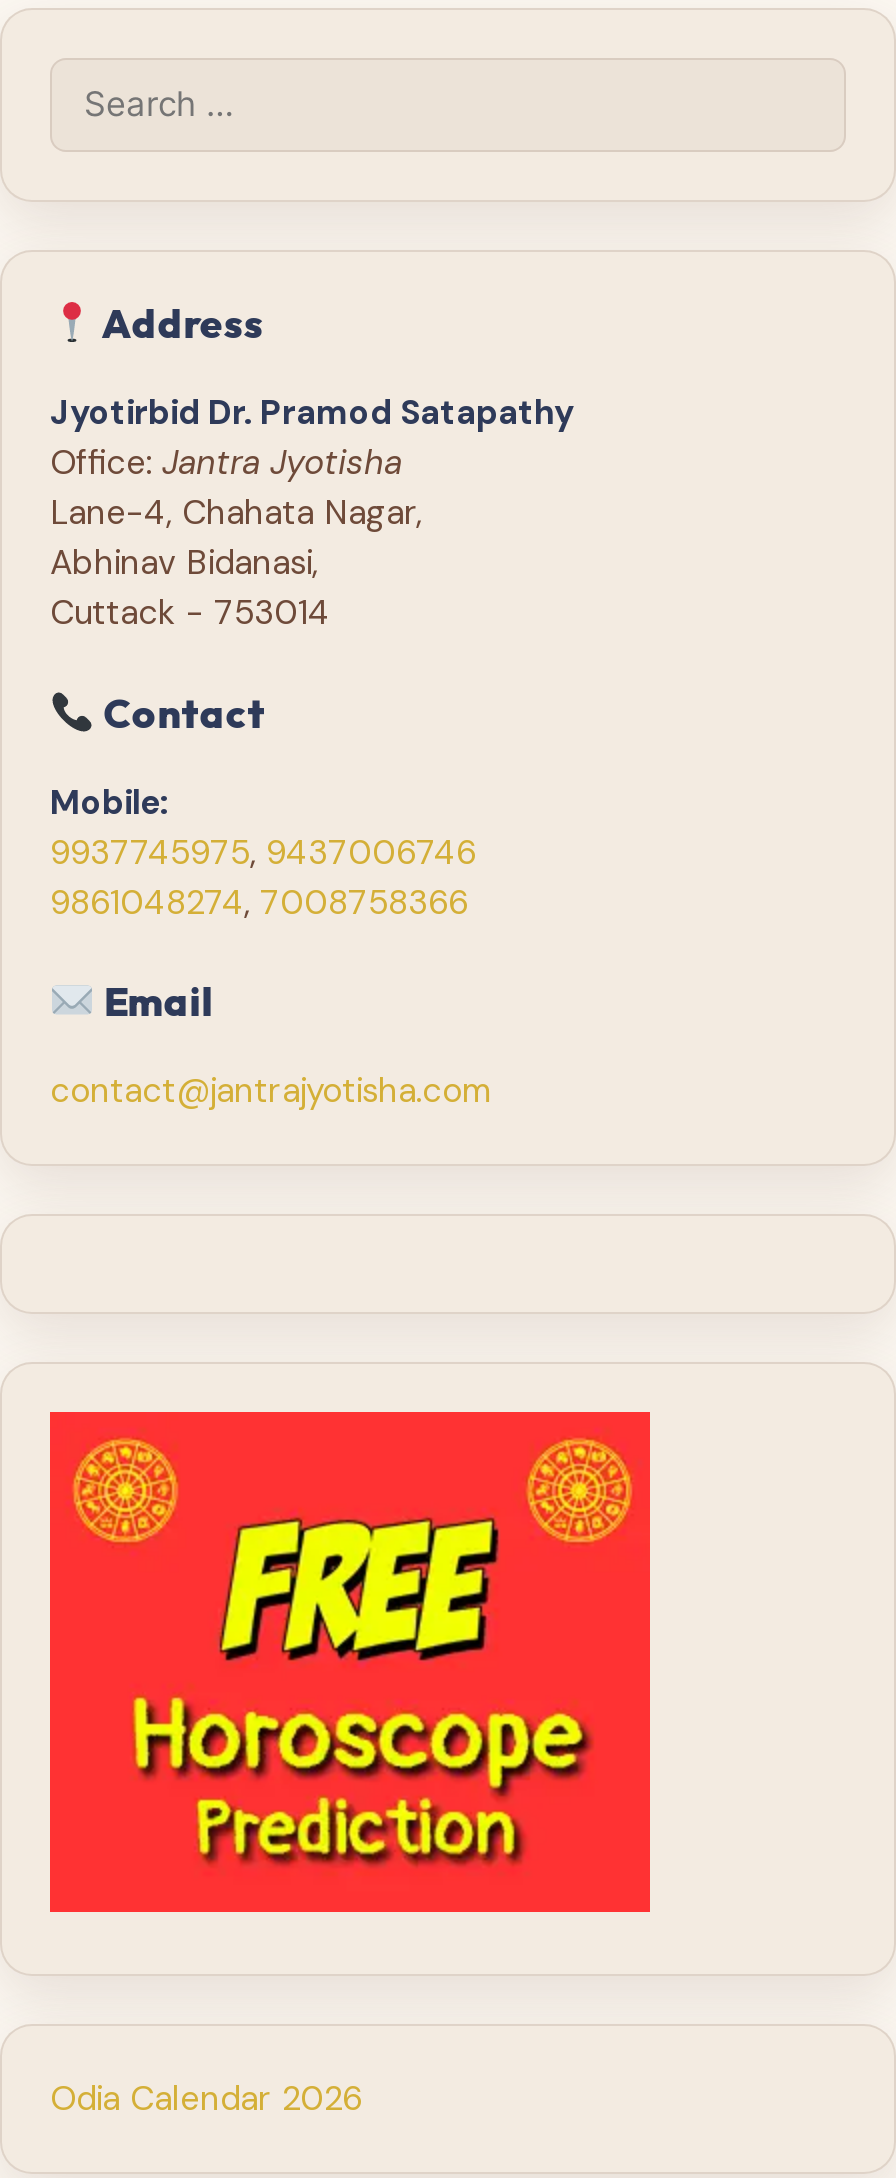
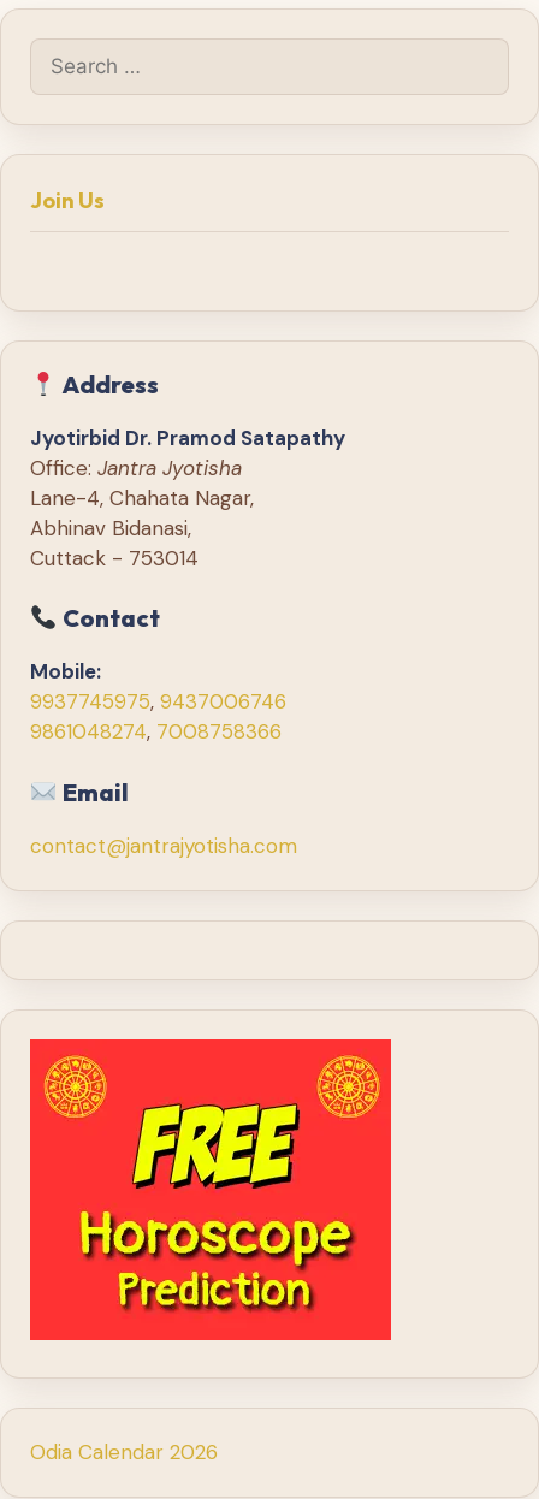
+ Join Us
